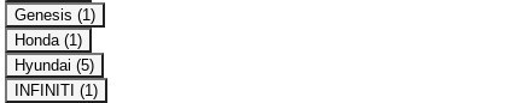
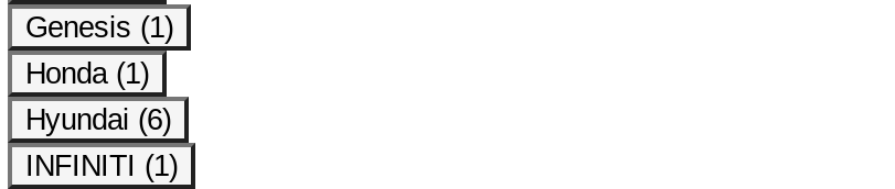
- Hyundai (5)
+ Hyundai (6)
